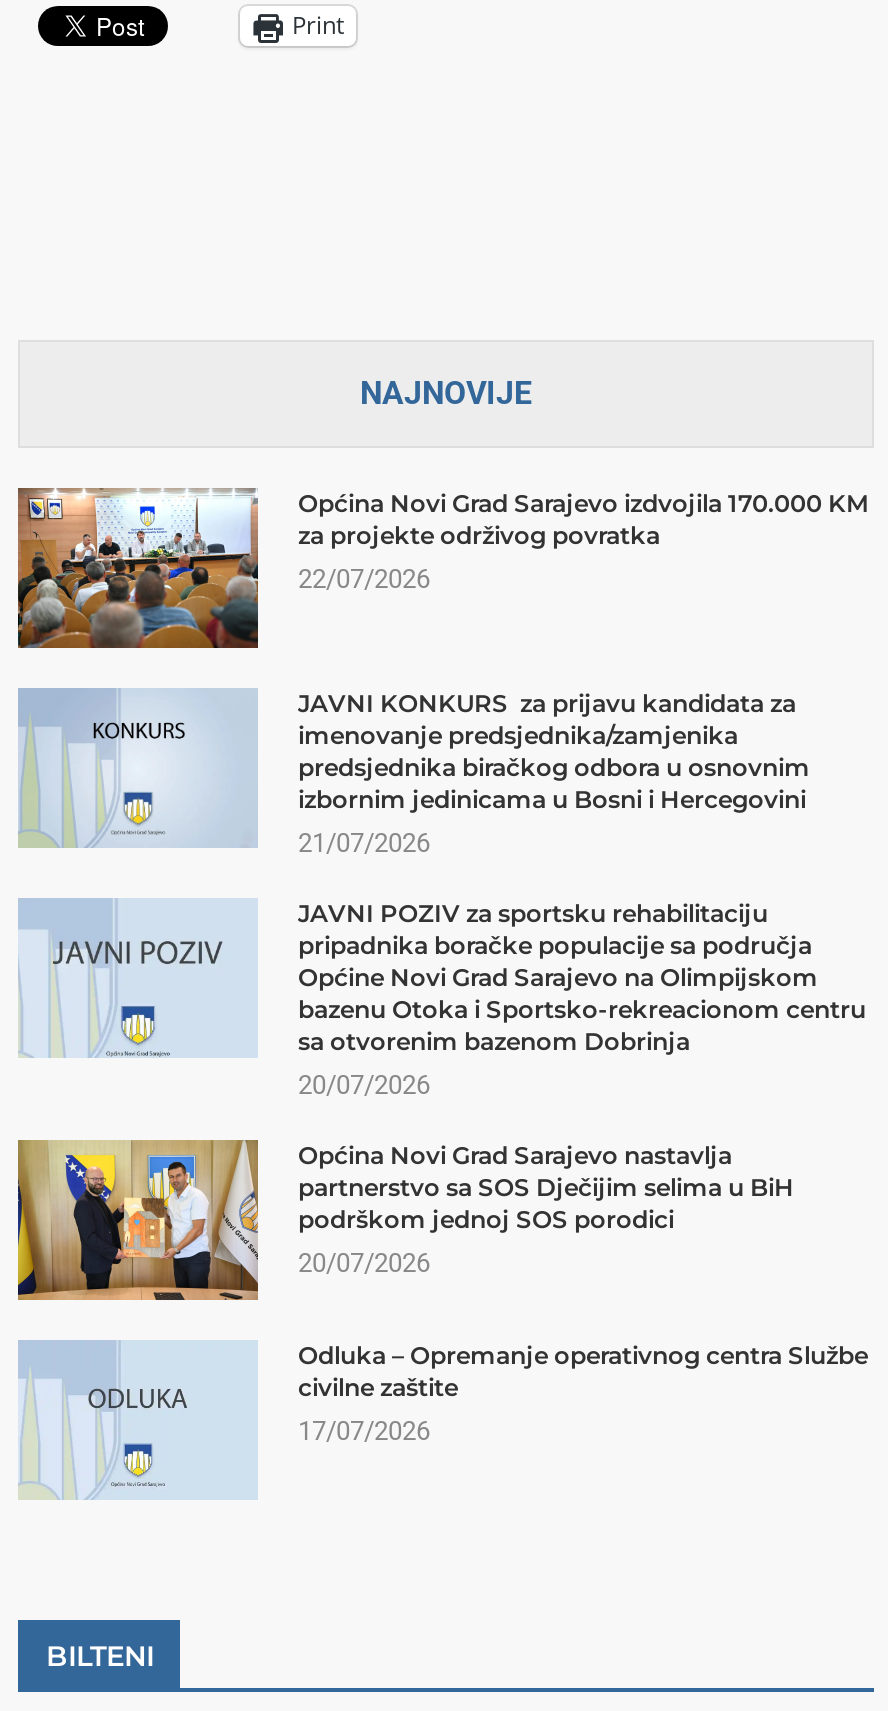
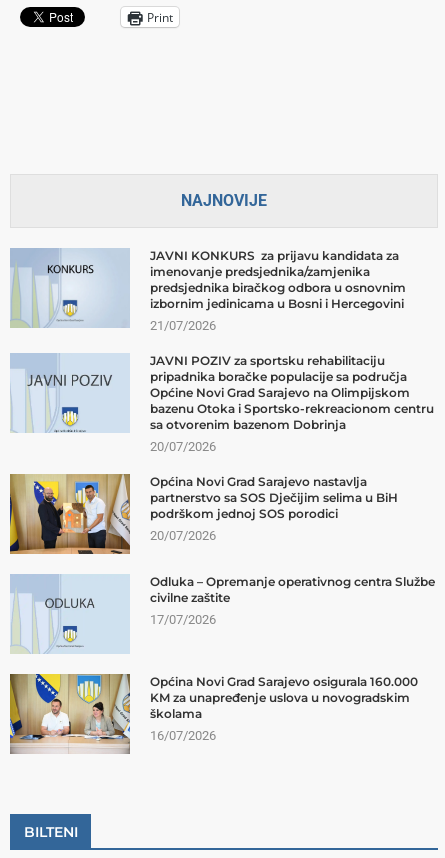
- [image]
- Općina Novi Grad Sarajevo izdvojila 170.000 KM
- za projekte održivog povratka
- 22/07/2026

moved up: [image] | JAVNI KONKURS za prijavu kandidata za | imenovanje predsjednika/zamjenika | ... | civilne zaštite | 17/07/2026

+ [image]
+ Općina Novi Grad Sarajevo osigurala 160.000
+ KM za unapređenje uslova u novogradskim
+ školama
+ 16/07/2026
